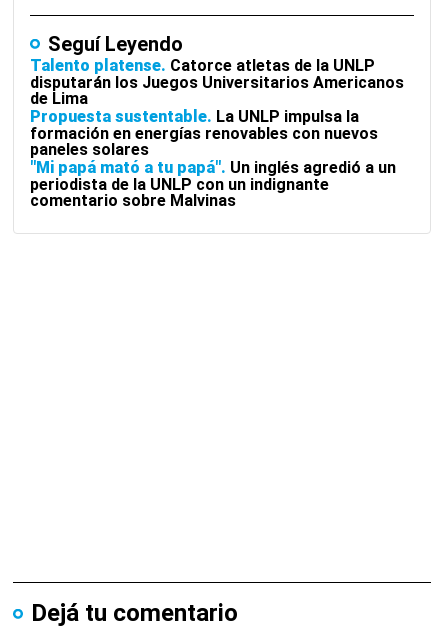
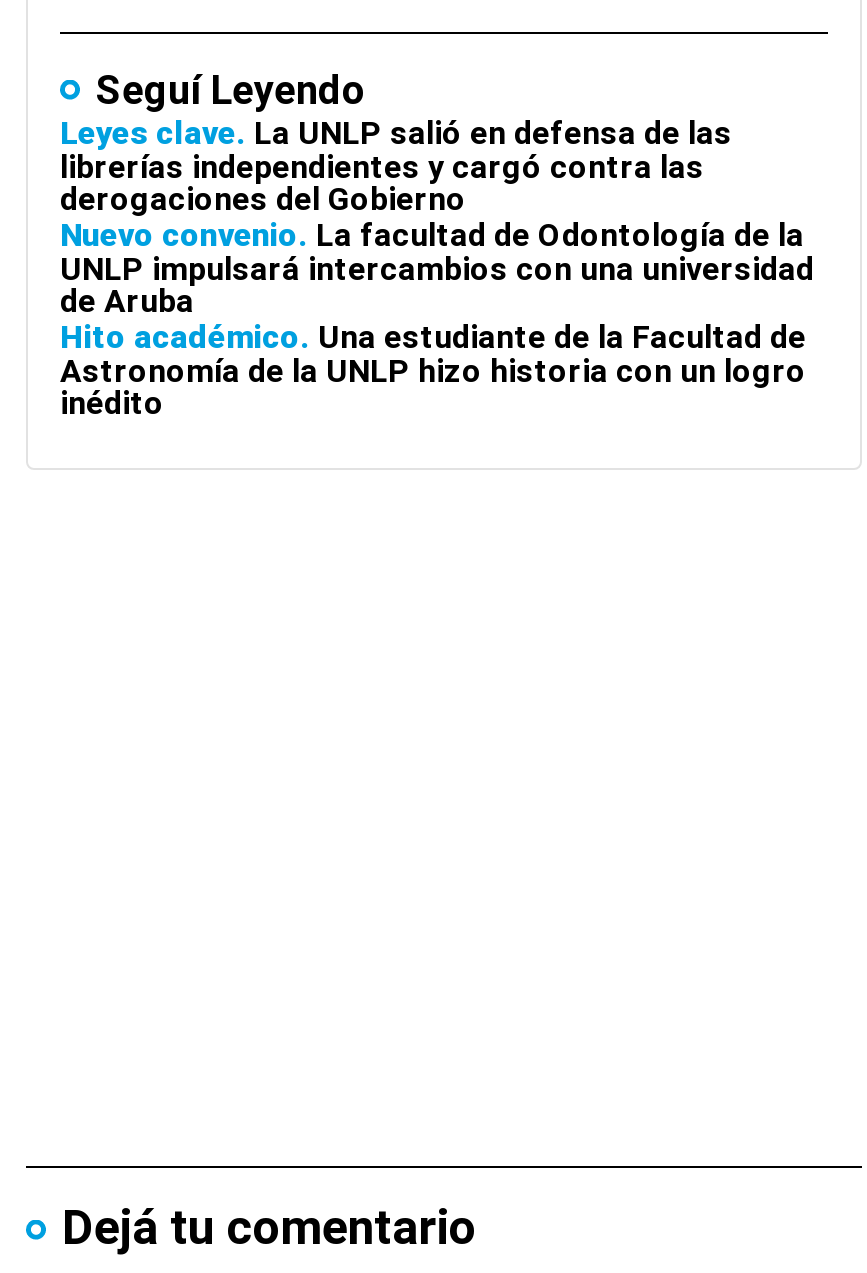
- Talento platense Catorce atletas de la UNLP
- disputarán los Juegos Universitarios Americanos
- de Lima
- Propuesta sustentable La UNLP impulsa la
- formación en energías renovables con nuevos
- paneles solares
- "Mi papá mató a tu papá" Un inglés agredió a un
- periodista de la UNLP con un indignante
- comentario sobre Malvinas
+ Leyes clave La UNLP salió en defensa de las
+ librerías independientes y cargó contra las
+ derogaciones del Gobierno
+ Nuevo convenio La facultad de Odontología de la
+ UNLP impulsará intercambios con una universidad
+ de Aruba
+ Hito académico Una estudiante de la Facultad de
+ Astronomía de la UNLP hizo historia con un logro
+ inédito
